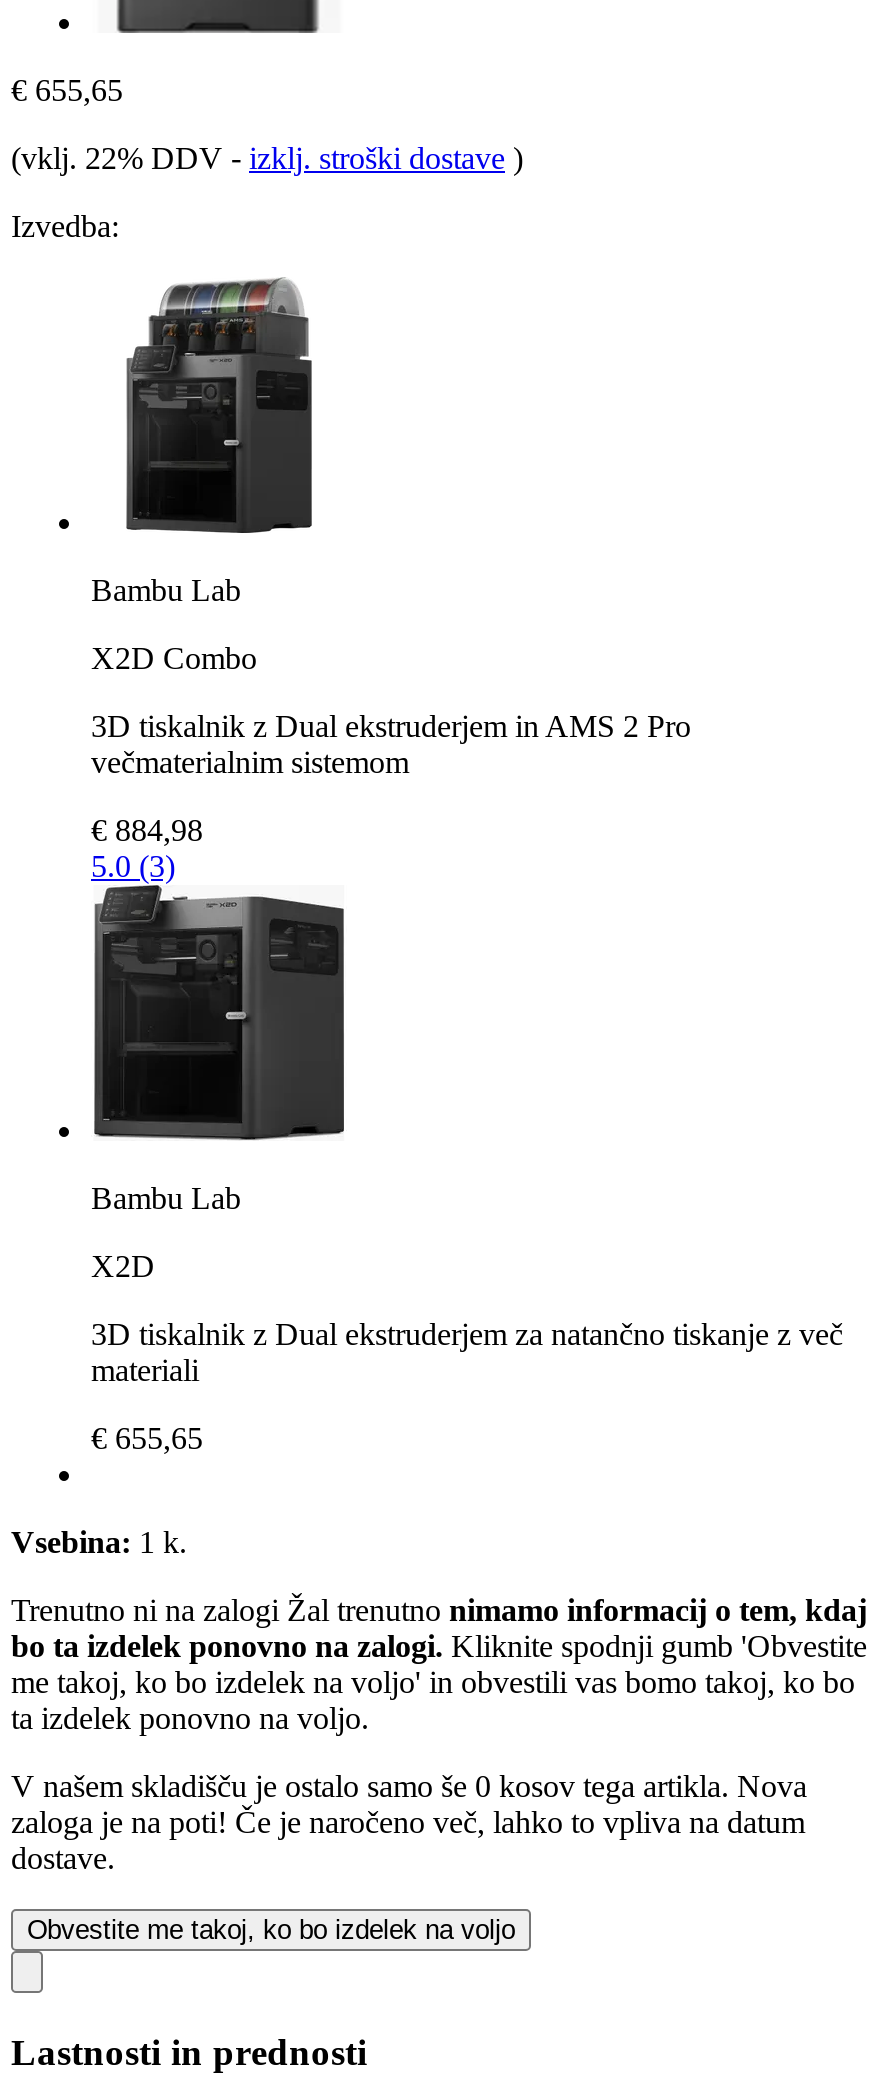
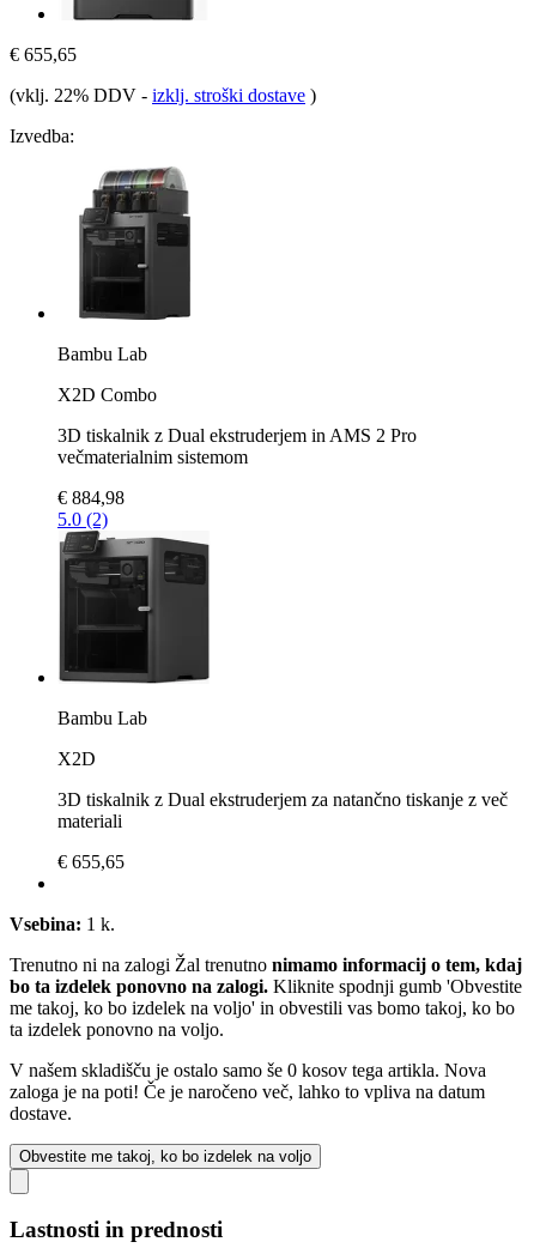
- 5.0 (3)
+ 5.0 (2)
